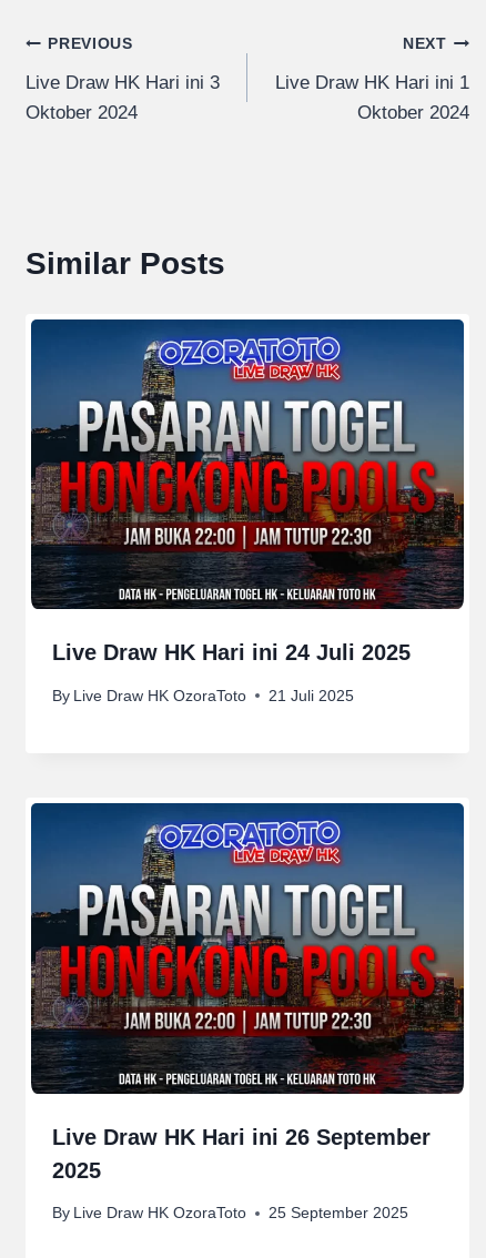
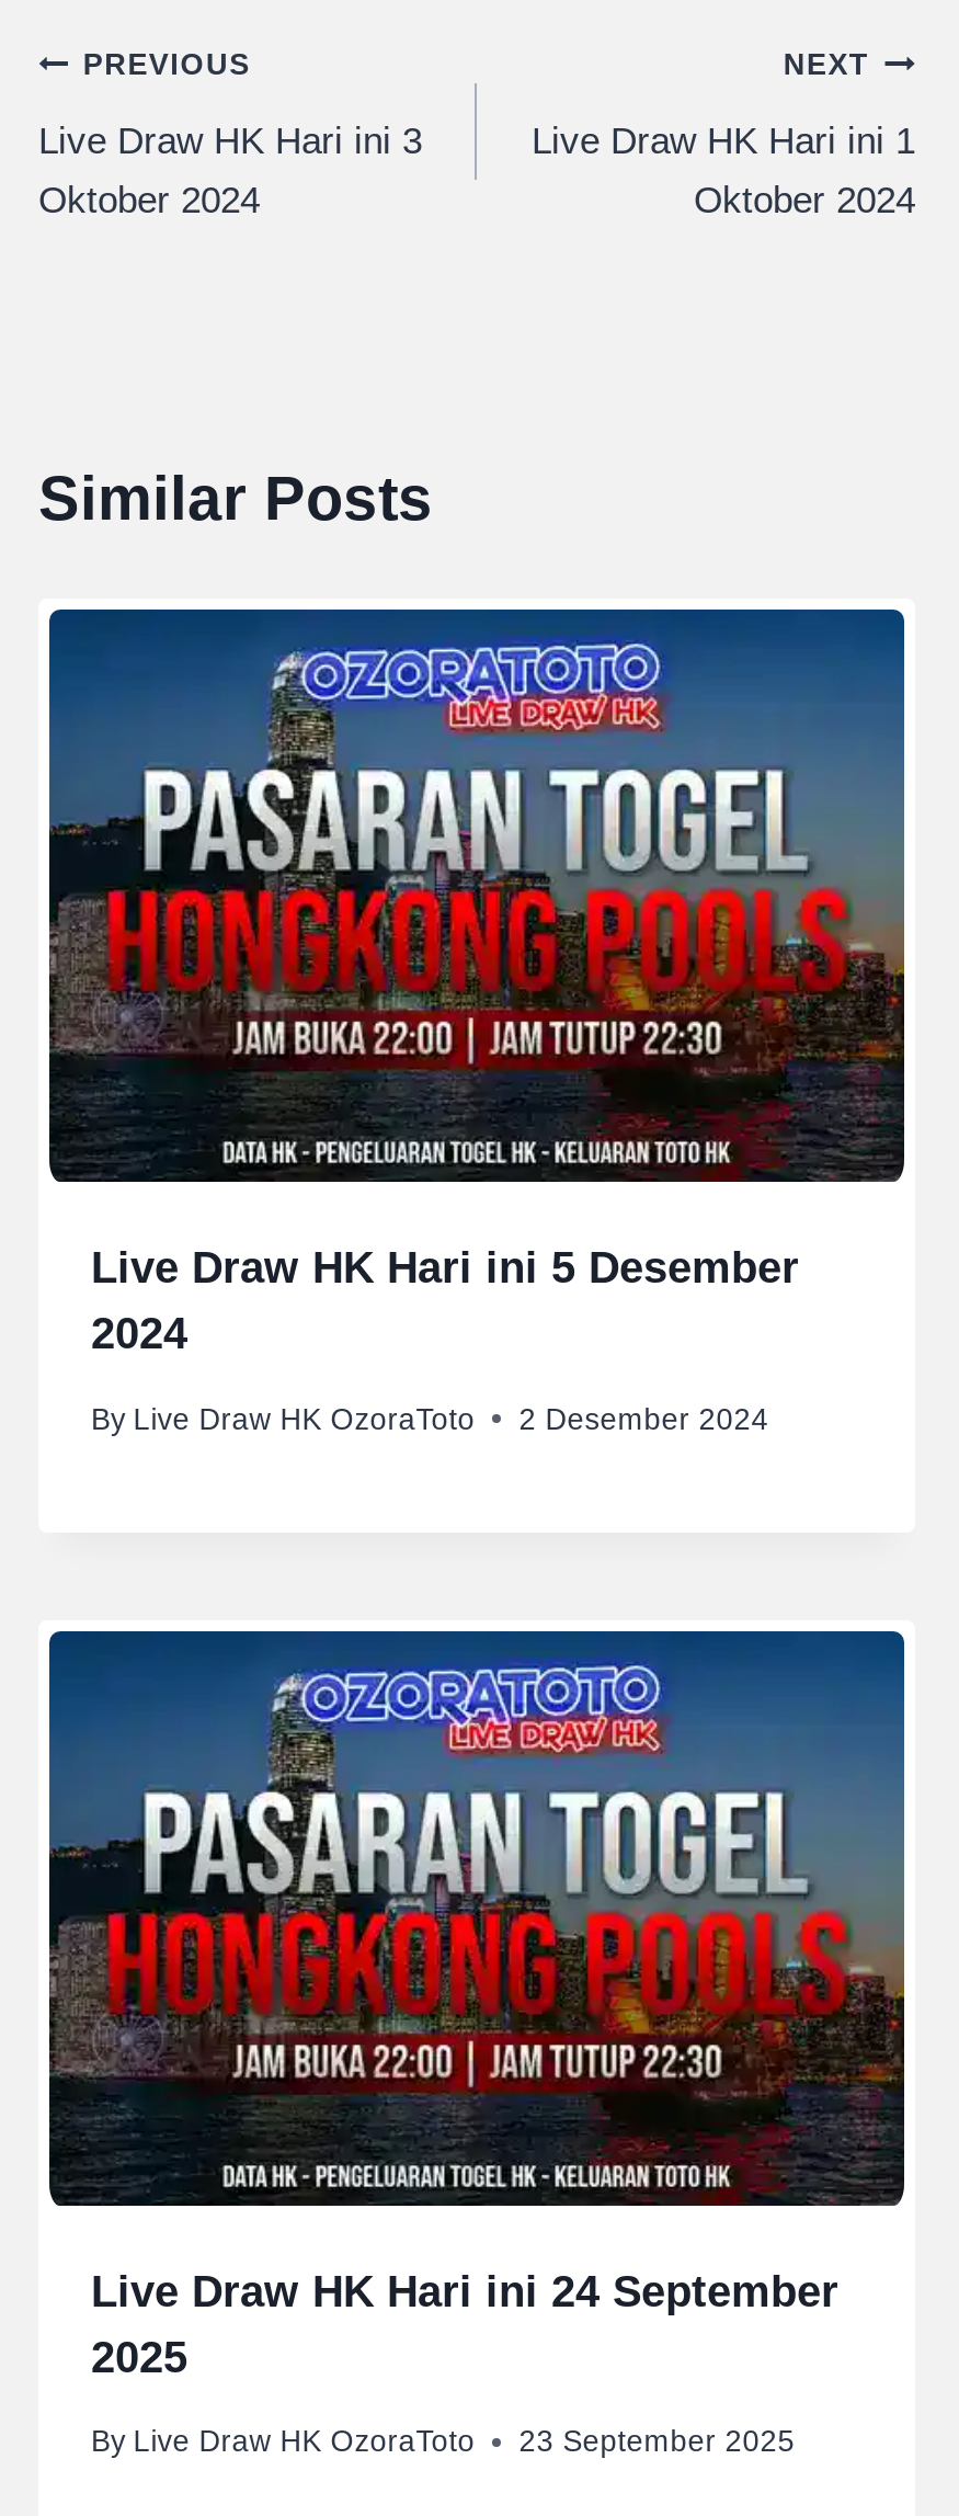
- Live Draw HK Hari ini 24 Juli 2025
+ Live Draw HK Hari ini 5 Desember
+ 2024

- By Live Draw HK OzoraToto 21 Juli 2025
+ By Live Draw HK OzoraToto 2 Desember 2024

- Live Draw HK Hari ini 26 September
+ Live Draw HK Hari ini 24 September

- By Live Draw HK OzoraToto 25 September 2025
+ By Live Draw HK OzoraToto 23 September 2025
